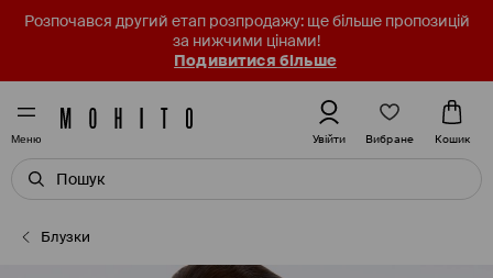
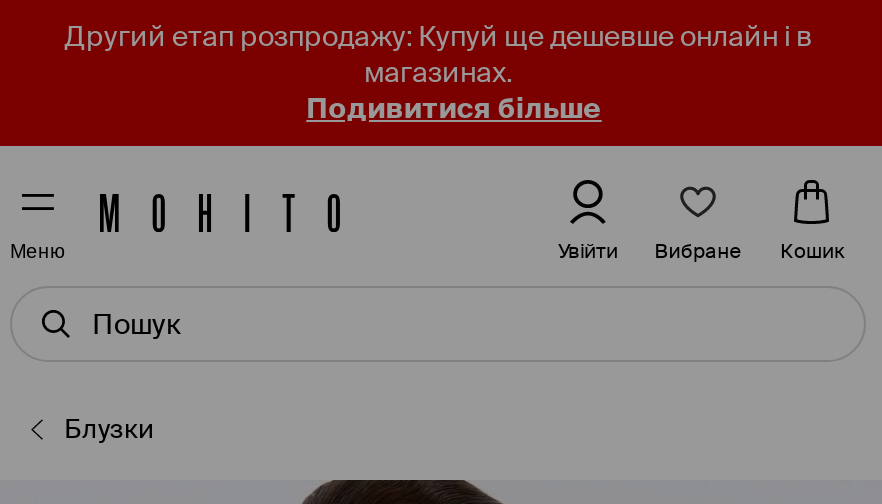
- Розпочався другий етап розпродажу: ще більше пропозицій
- за нижчими цінами!
+ Другий етап розпродажу: Купуй ще дешевше онлайн і в
+ магазинах.
